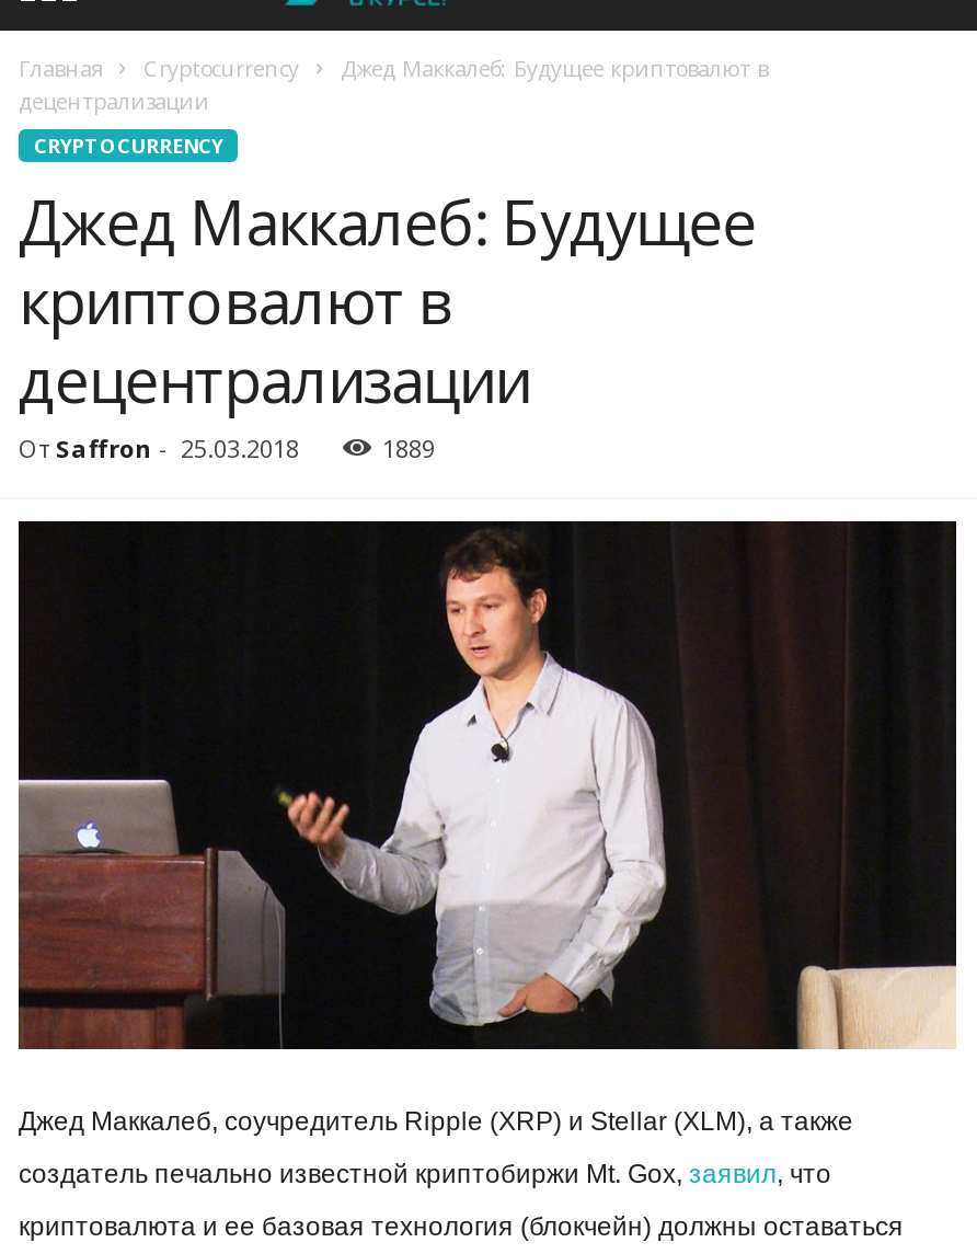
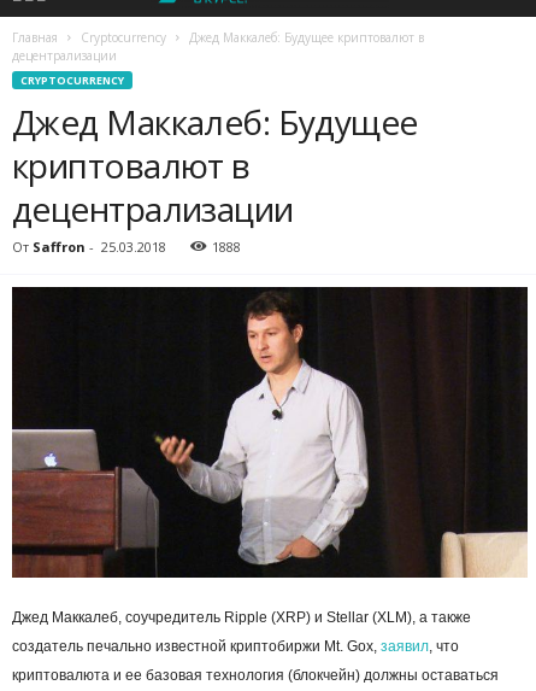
- 1889
+ 1888
